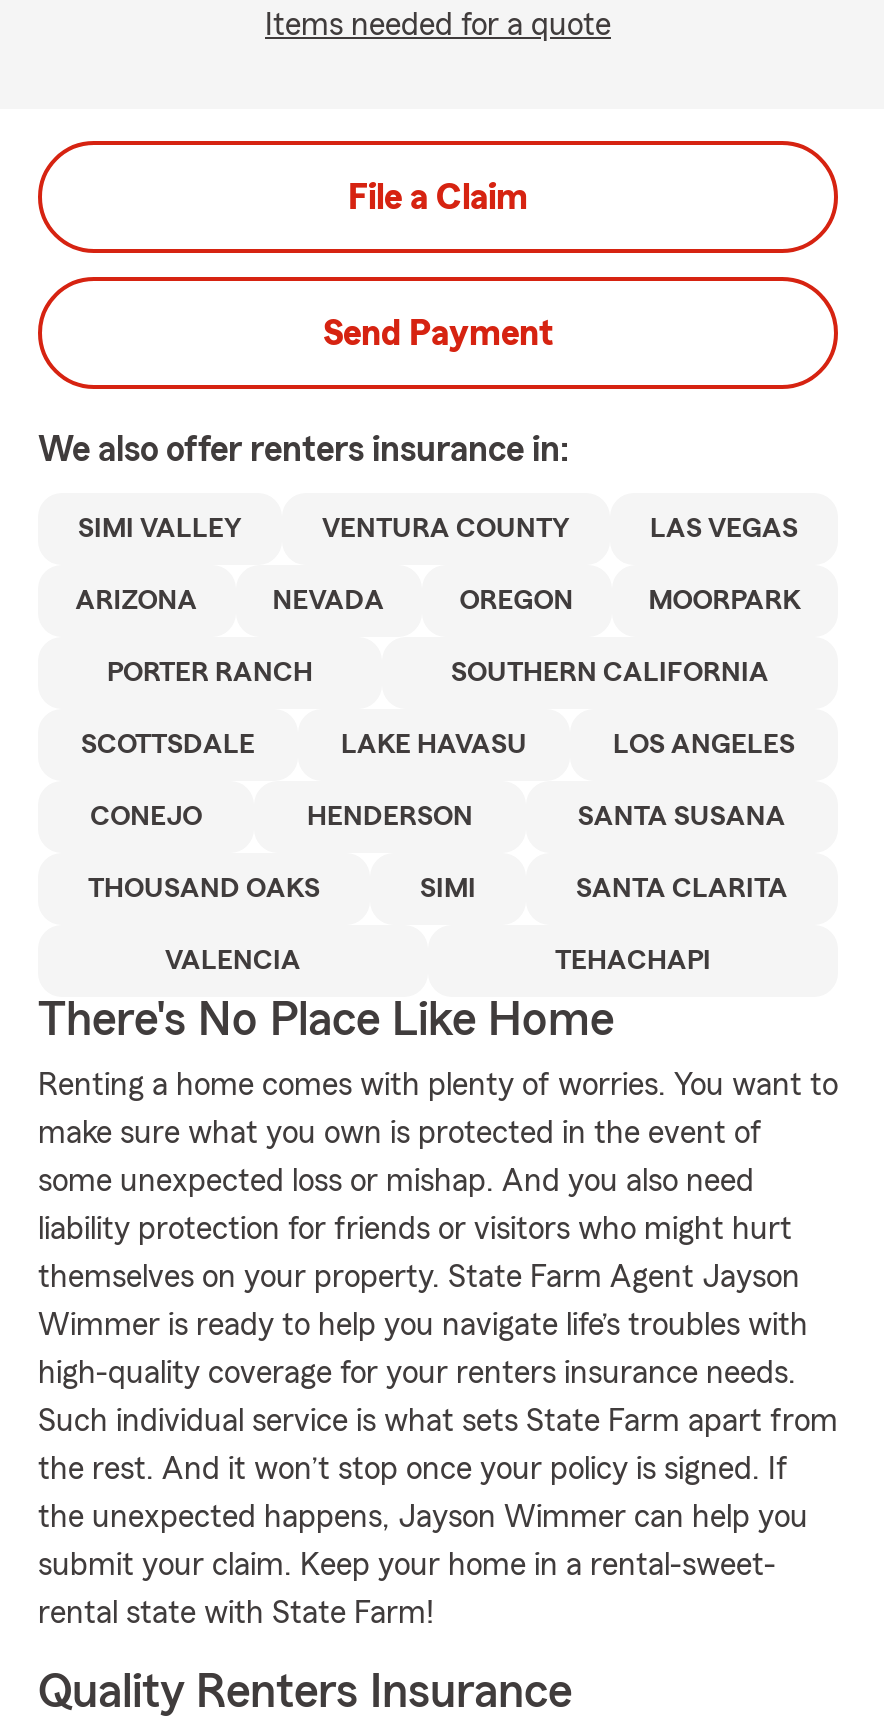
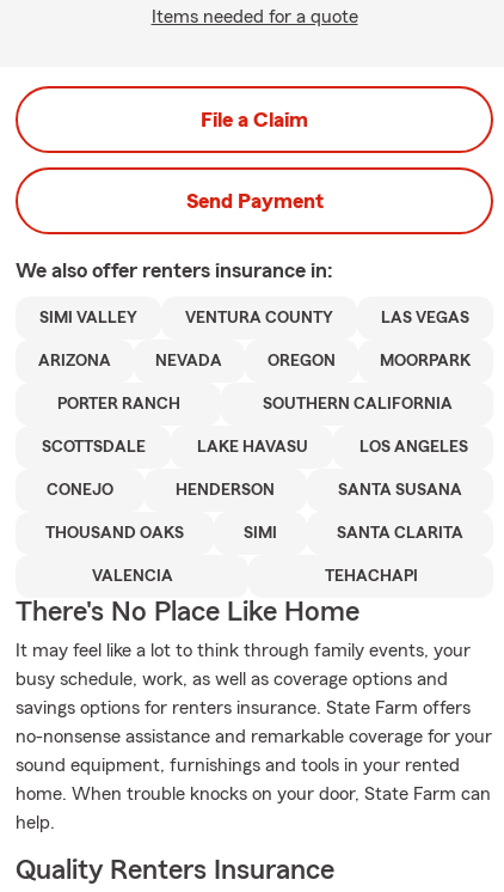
- Renting a home comes with plenty of worries. You want to
- make sure what you own is protected in the event of
- some unexpected loss or mishap. And you also need
- liability protection for friends or visitors who might hurt
- themselves on your property. State Farm Agent Jayson
- Wimmer is ready to help you navigate life’s troubles with
- high-quality coverage for your renters insurance needs.
- Such individual service is what sets State Farm apart from
- the rest. And it won’t stop once your policy is signed. If
- the unexpected happens, Jayson Wimmer can help you
- submit your claim. Keep your home in a rental-sweet-
- rental state with State Farm!
+ It may feel like a lot to think through family events, your
+ busy schedule, work, as well as coverage options and
+ savings options for renters insurance. State Farm offers
+ no-nonsense assistance and remarkable coverage for your
+ sound equipment, furnishings and tools in your rented
+ home. When trouble knocks on your door, State Farm can
+ help.
